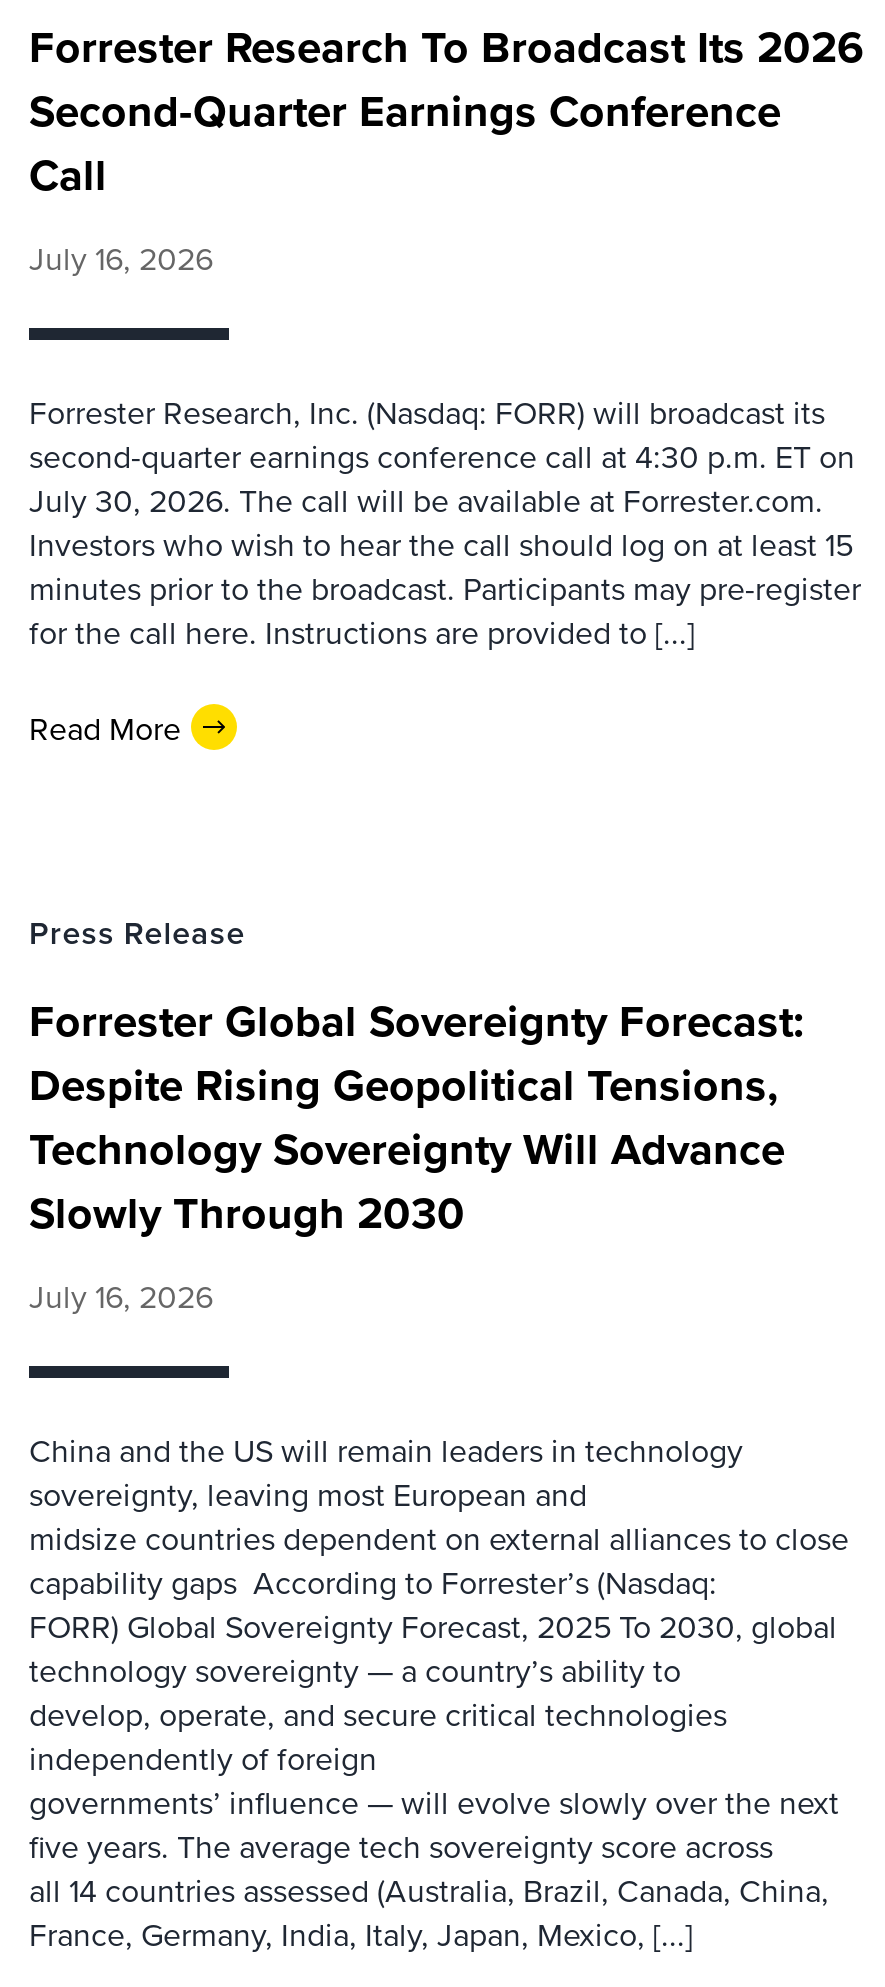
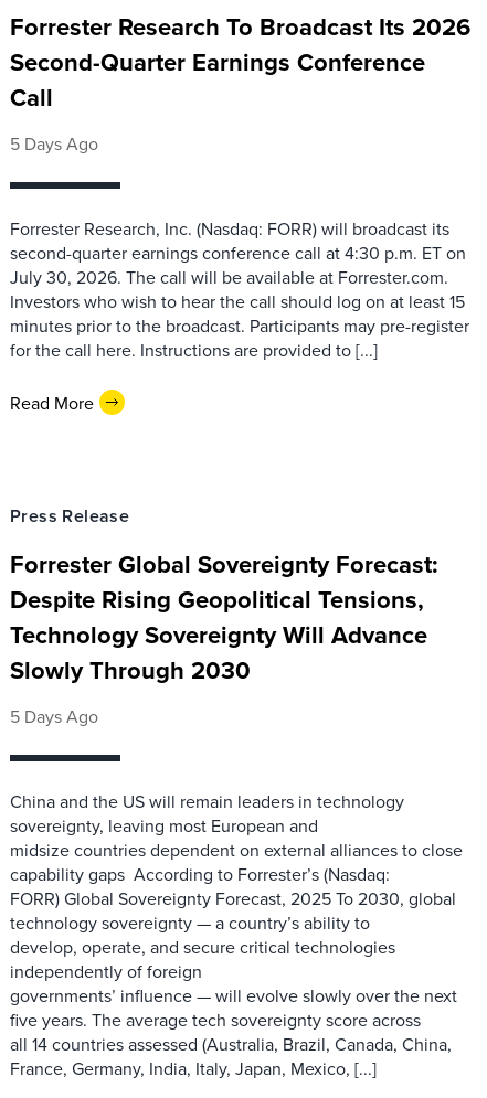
- July 16, 2026
+ 5 Days Ago

- July 16, 2026
+ 5 Days Ago
